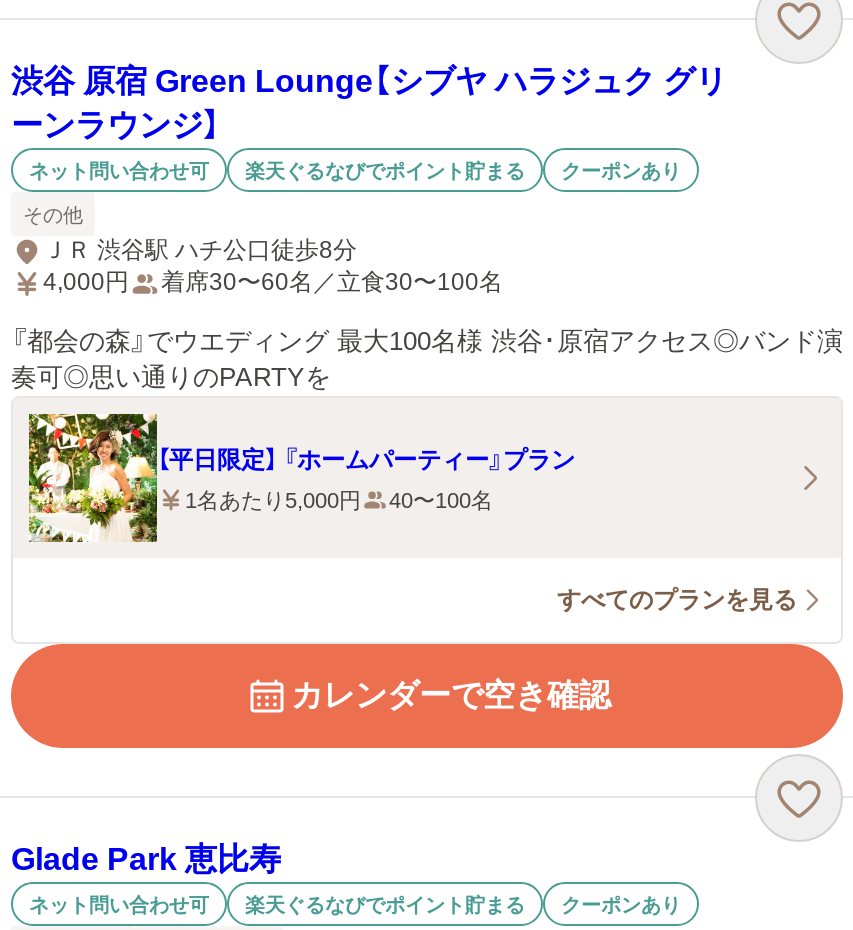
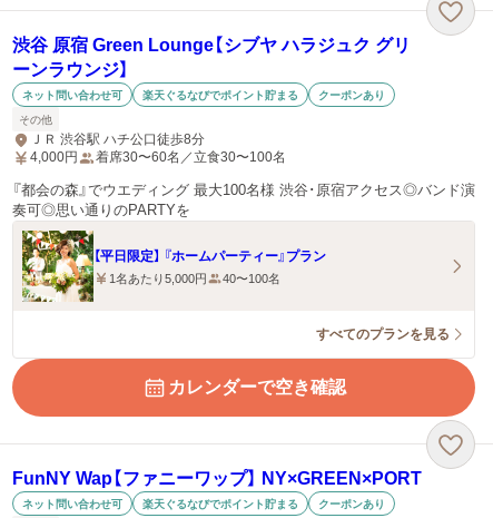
- Glade Park 恵比寿
+ FunNY Wap【ファニーワップ】 NY×GREEN×PORT
